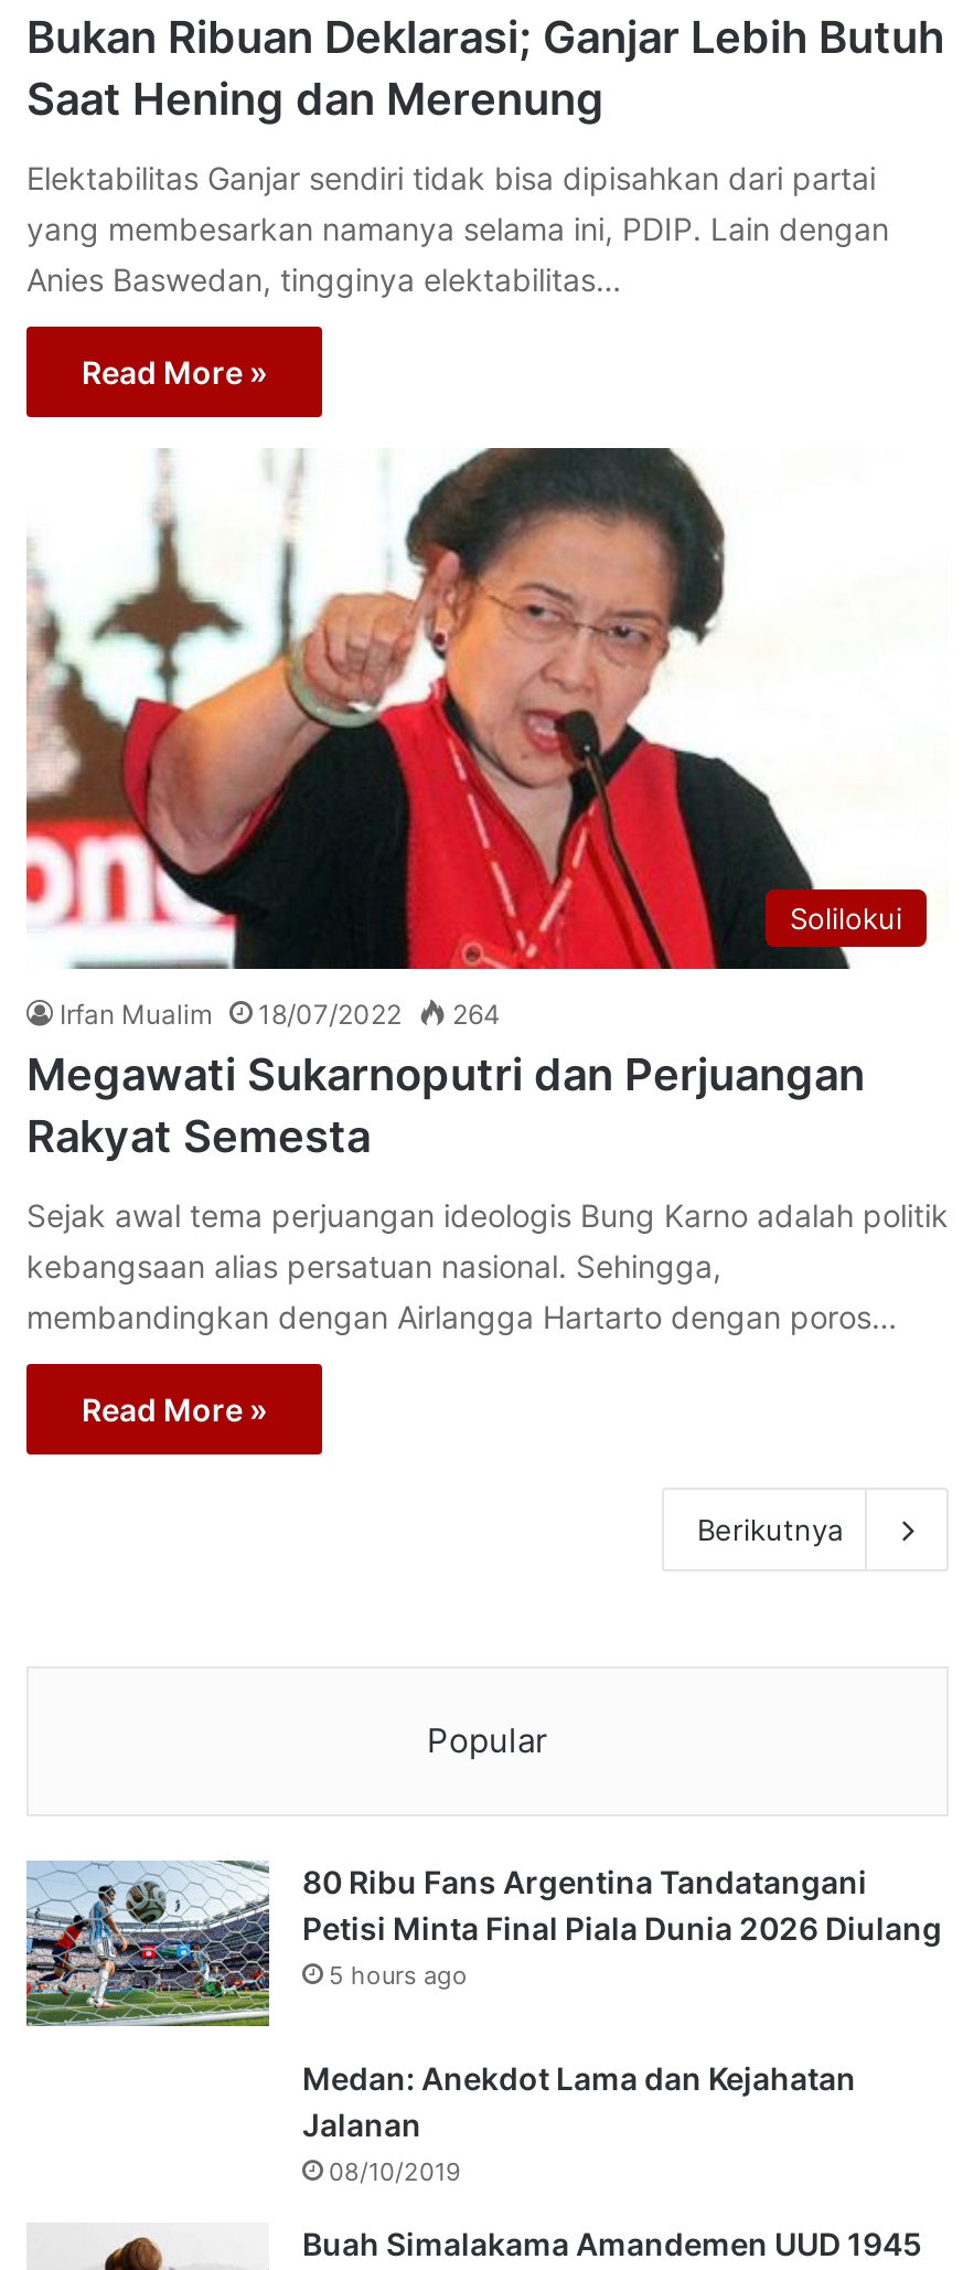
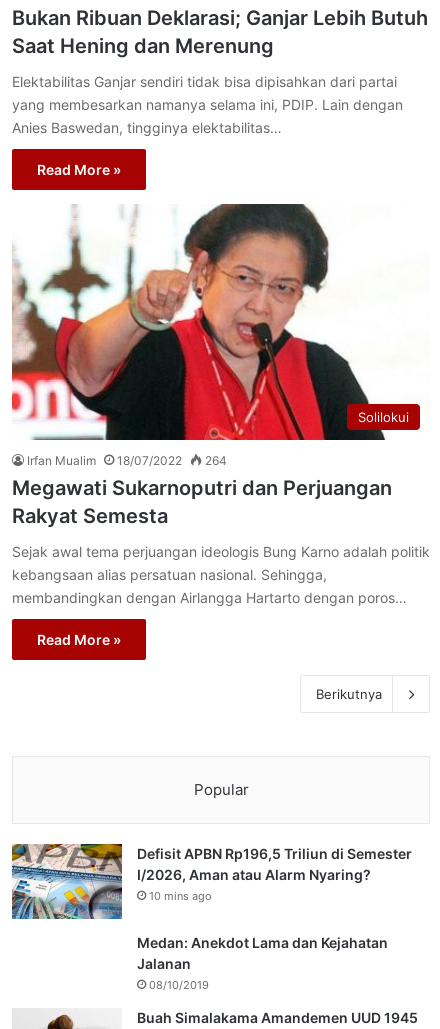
- [image]
- 80 Ribu Fans Argentina Tandatangani
- Petisi Minta Final Piala Dunia 2026 Diulang
- 5 hours ago
+ [image]
+ Defisit APBN Rp196,5 Triliun di Semester
+ I/2026, Aman atau Alarm Nyaring?
+ 10 mins ago
